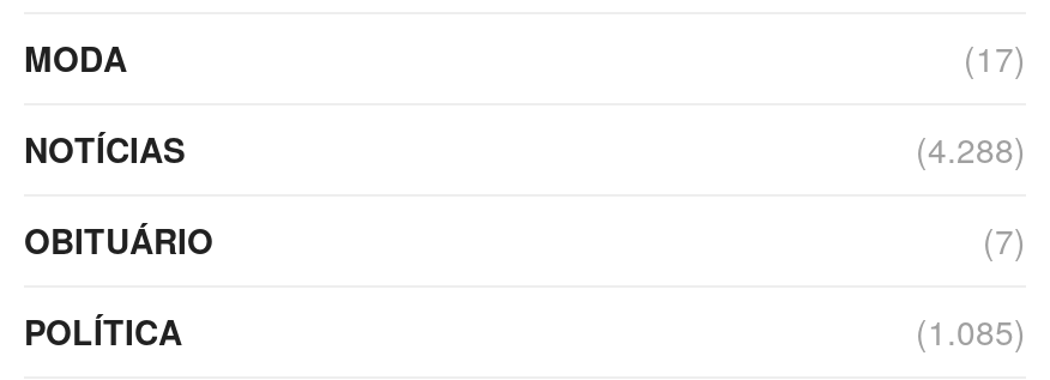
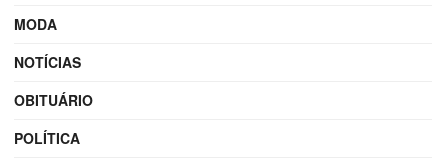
- (17)

- (4.288)

- (7)

- (1.085)
